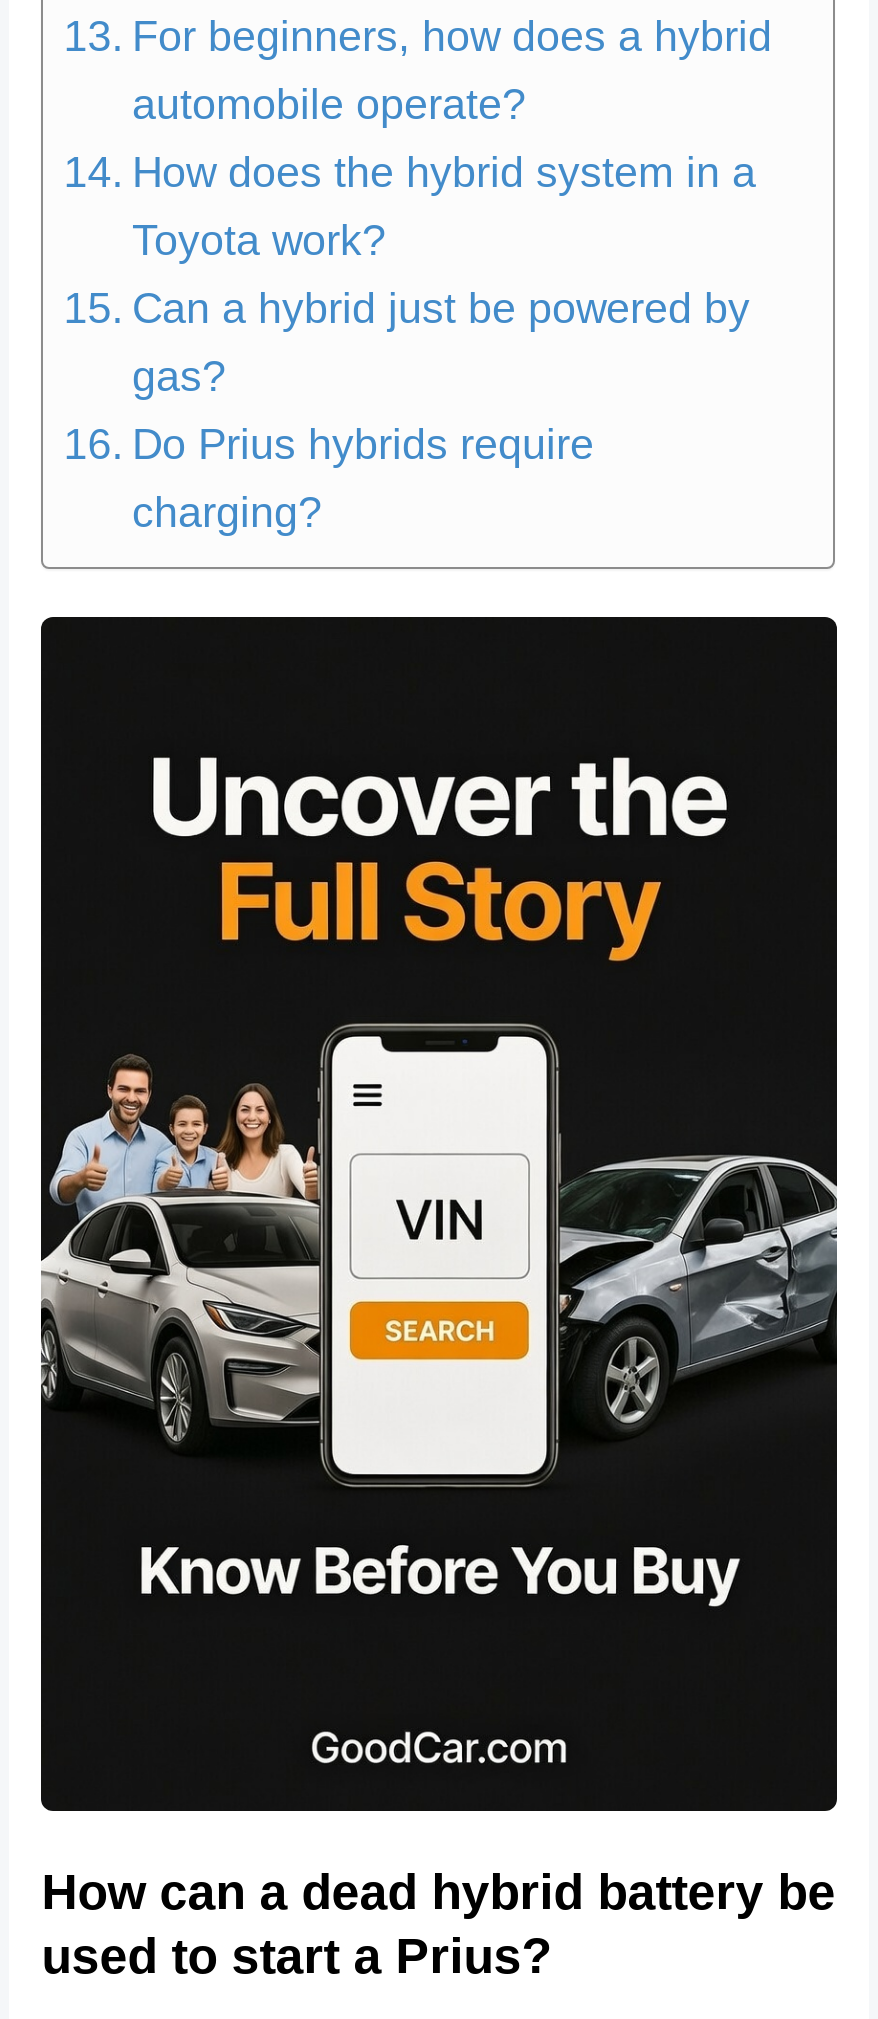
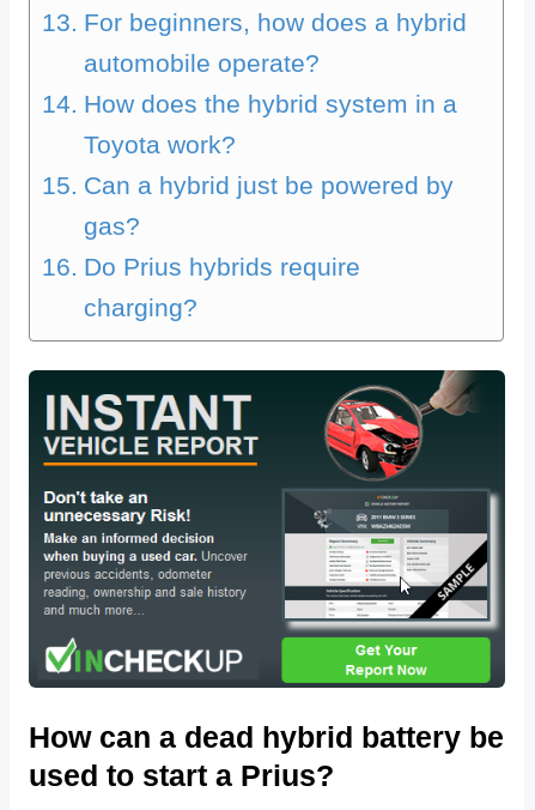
- [image]
+ [image]
